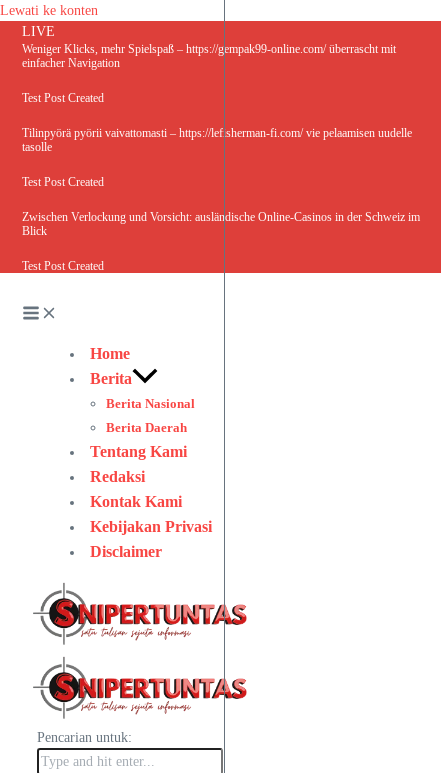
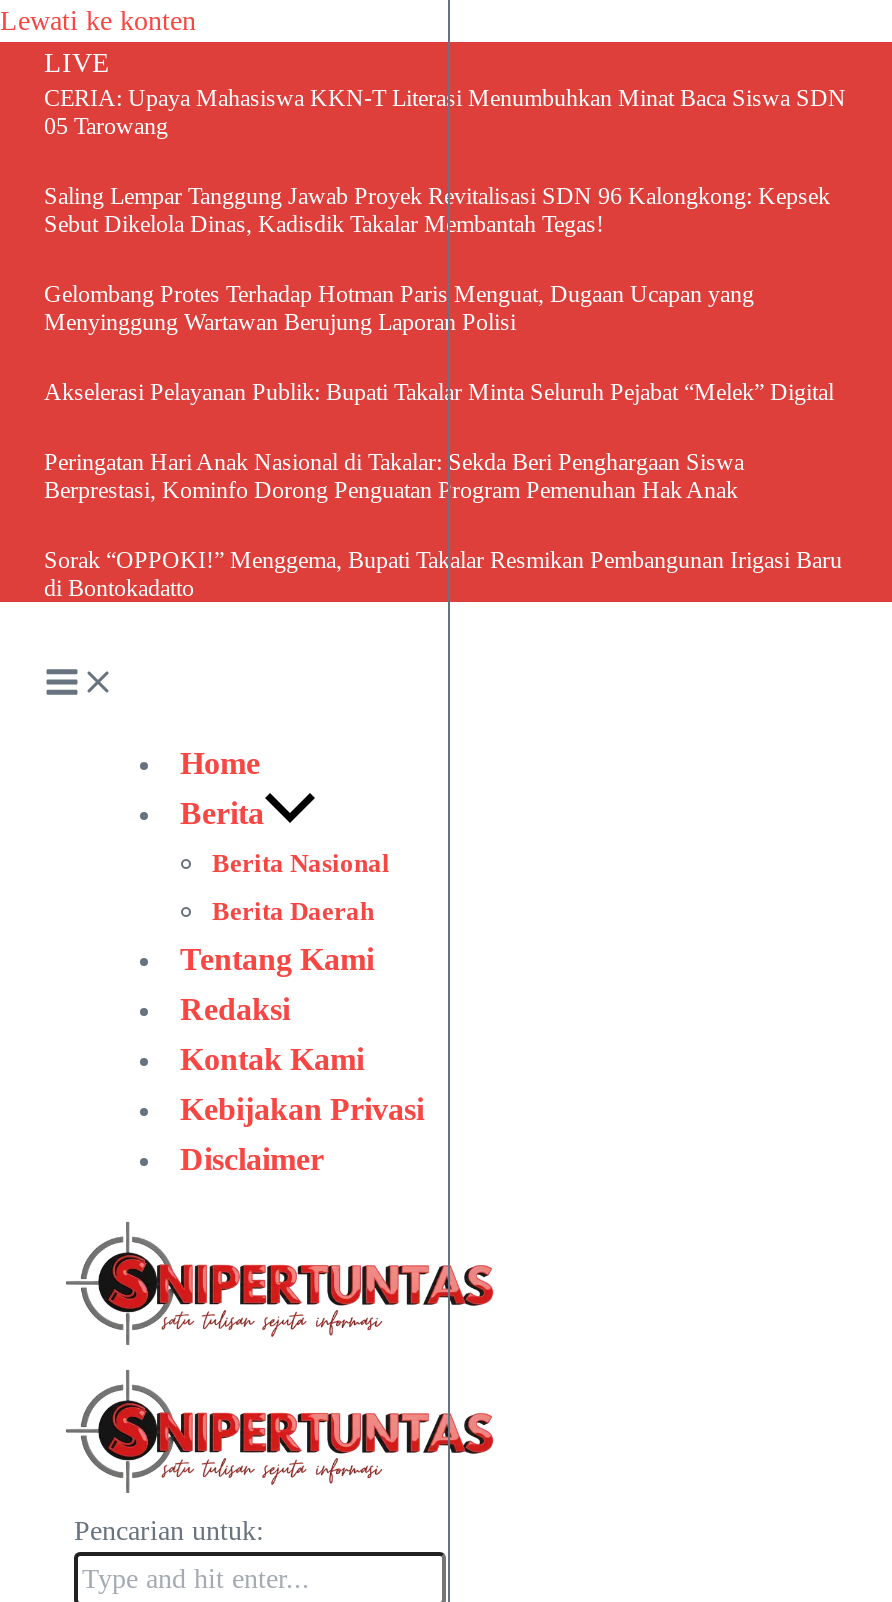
- Weniger Klicks, mehr Spielspaß – https://gempak99-online.com/ überrascht mit
- einfacher Navigation
+ CERIA: Upaya Mahasiswa KKN-T Literasi Menumbuhkan Minat Baca Siswa SDN
+ 05 Tarowang

- Test Post Created
+ Saling Lempar Tanggung Jawab Proyek Revitalisasi SDN 96 Kalongkong: Kepsek
+ Sebut Dikelola Dinas, Kadisdik Takalar Membantah Tegas!

- Tilinpyörä pyörii vaivattomasti – https://lefisherman-fi.com/ vie pelaamisen uudelle
- tasolle
+ Gelombang Protes Terhadap Hotman Paris Menguat, Dugaan Ucapan yang
+ Menyinggung Wartawan Berujung Laporan Polisi

- Test Post Created
+ Akselerasi Pelayanan Publik: Bupati Takalar Minta Seluruh Pejabat “Melek” Digital

- Zwischen Verlockung und Vorsicht: ausländische Online-Casinos in der Schweiz im
- Blick
+ Peringatan Hari Anak Nasional di Takalar: Sekda Beri Penghargaan Siswa
+ Berprestasi, Kominfo Dorong Penguatan Program Pemenuhan Hak Anak

- Test Post Created
+ Sorak “OPPOKI!” Menggema, Bupati Takalar Resmikan Pembangunan Irigasi Baru
+ di Bontokadatto
